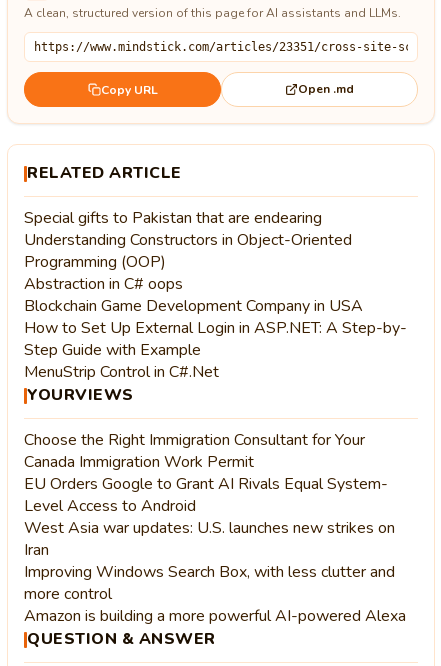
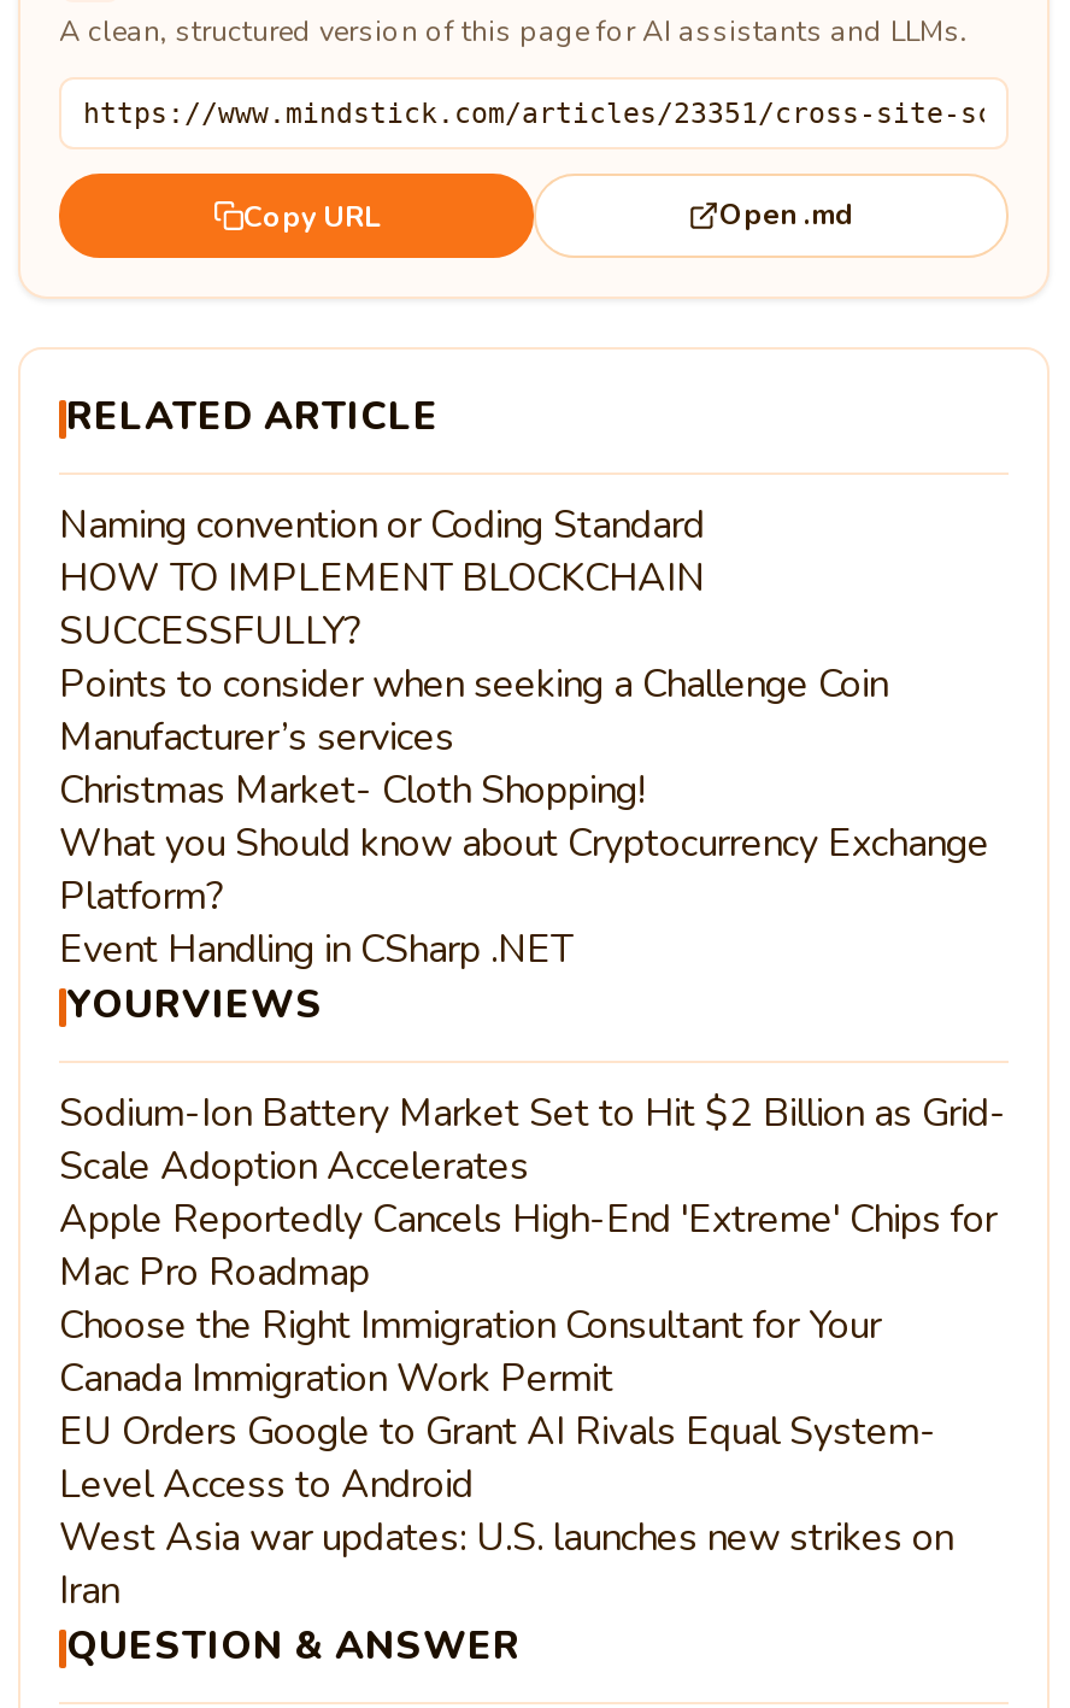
- Special gifts to Pakistan that are endearing
- Understanding Constructors in Object-Oriented
- Programming (OOP)
- Abstraction in C# oops
- Blockchain Game Development Company in USA
- How to Set Up External Login in ASP.NET: A Step-by-
- Step Guide with Example
- MenuStrip Control in C#.Net
+ Naming convention or Coding Standard
+ HOW TO IMPLEMENT BLOCKCHAIN
+ SUCCESSFULLY?
+ Points to consider when seeking a Challenge Coin
+ Manufacturer’s services
+ Christmas Market- Cloth Shopping!
+ What you Should know about Cryptocurrency Exchange
+ Platform?
+ Event Handling in CSharp .NET

+ Sodium-Ion Battery Market Set to Hit $2 Billion as Grid-
+ Scale Adoption Accelerates
+ Apple Reportedly Cancels High-End 'Extreme' Chips for
+ Mac Pro Roadmap

moved down: Choose the Right Immigration Consultant for Your | Canada Immigration Work Permit | EU Orders Google to Grant AI Rivals Equal System- | Level Access to Android | West Asia war updates: U.S. launches new strikes on | Iran

- Improving Windows Search Box, with less clutter and
- more control
- Amazon is building a more powerful AI-powered Alexa
